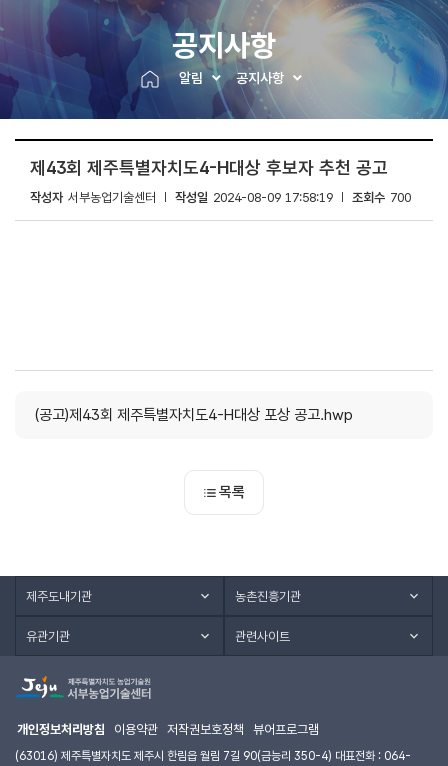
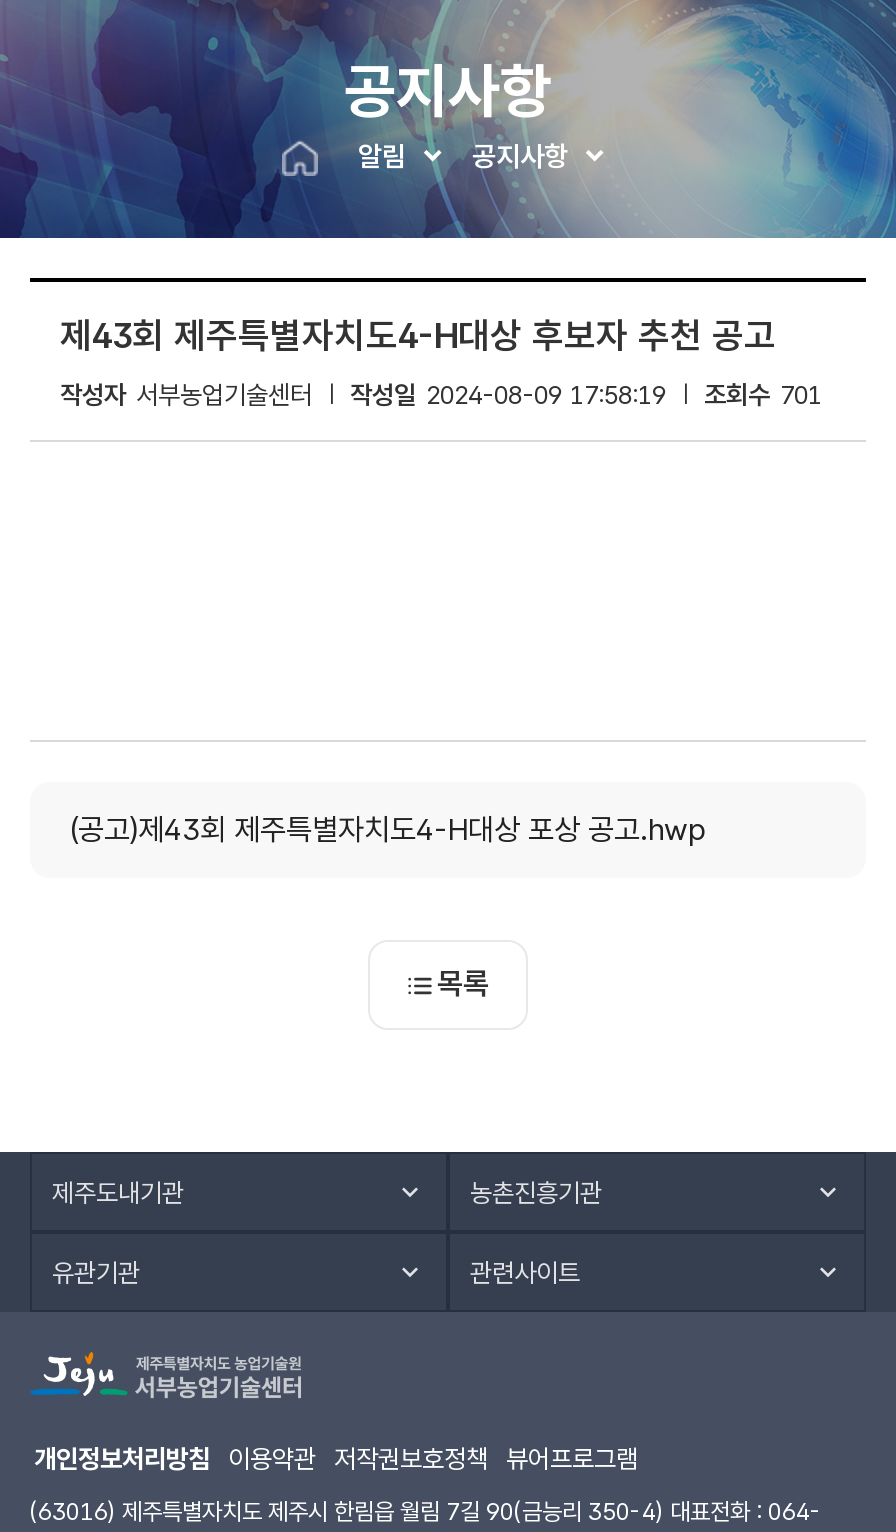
- 작성자 서부농업기술센터 작성일 2024-08-09 17:58:19 조회수 700
+ 작성자 서부농업기술센터 작성일 2024-08-09 17:58:19 조회수 701
